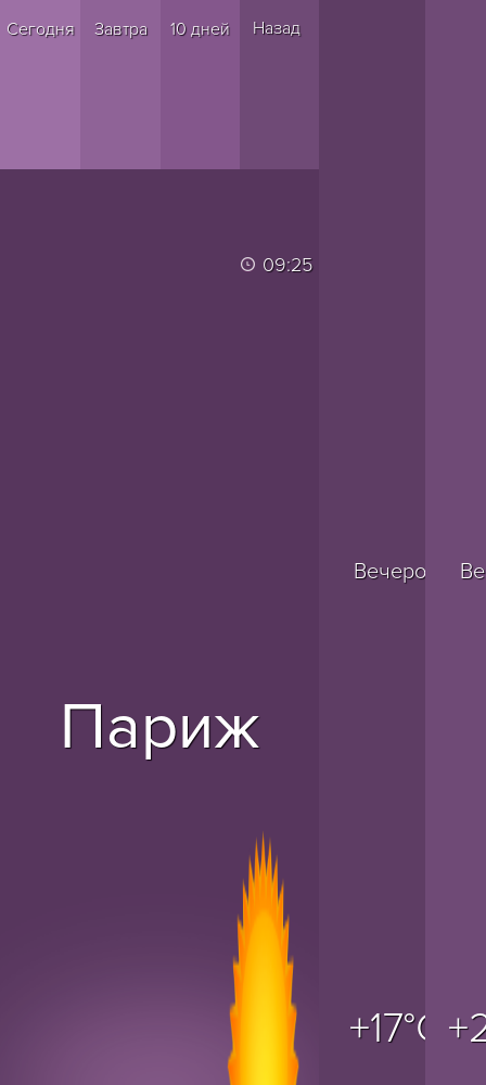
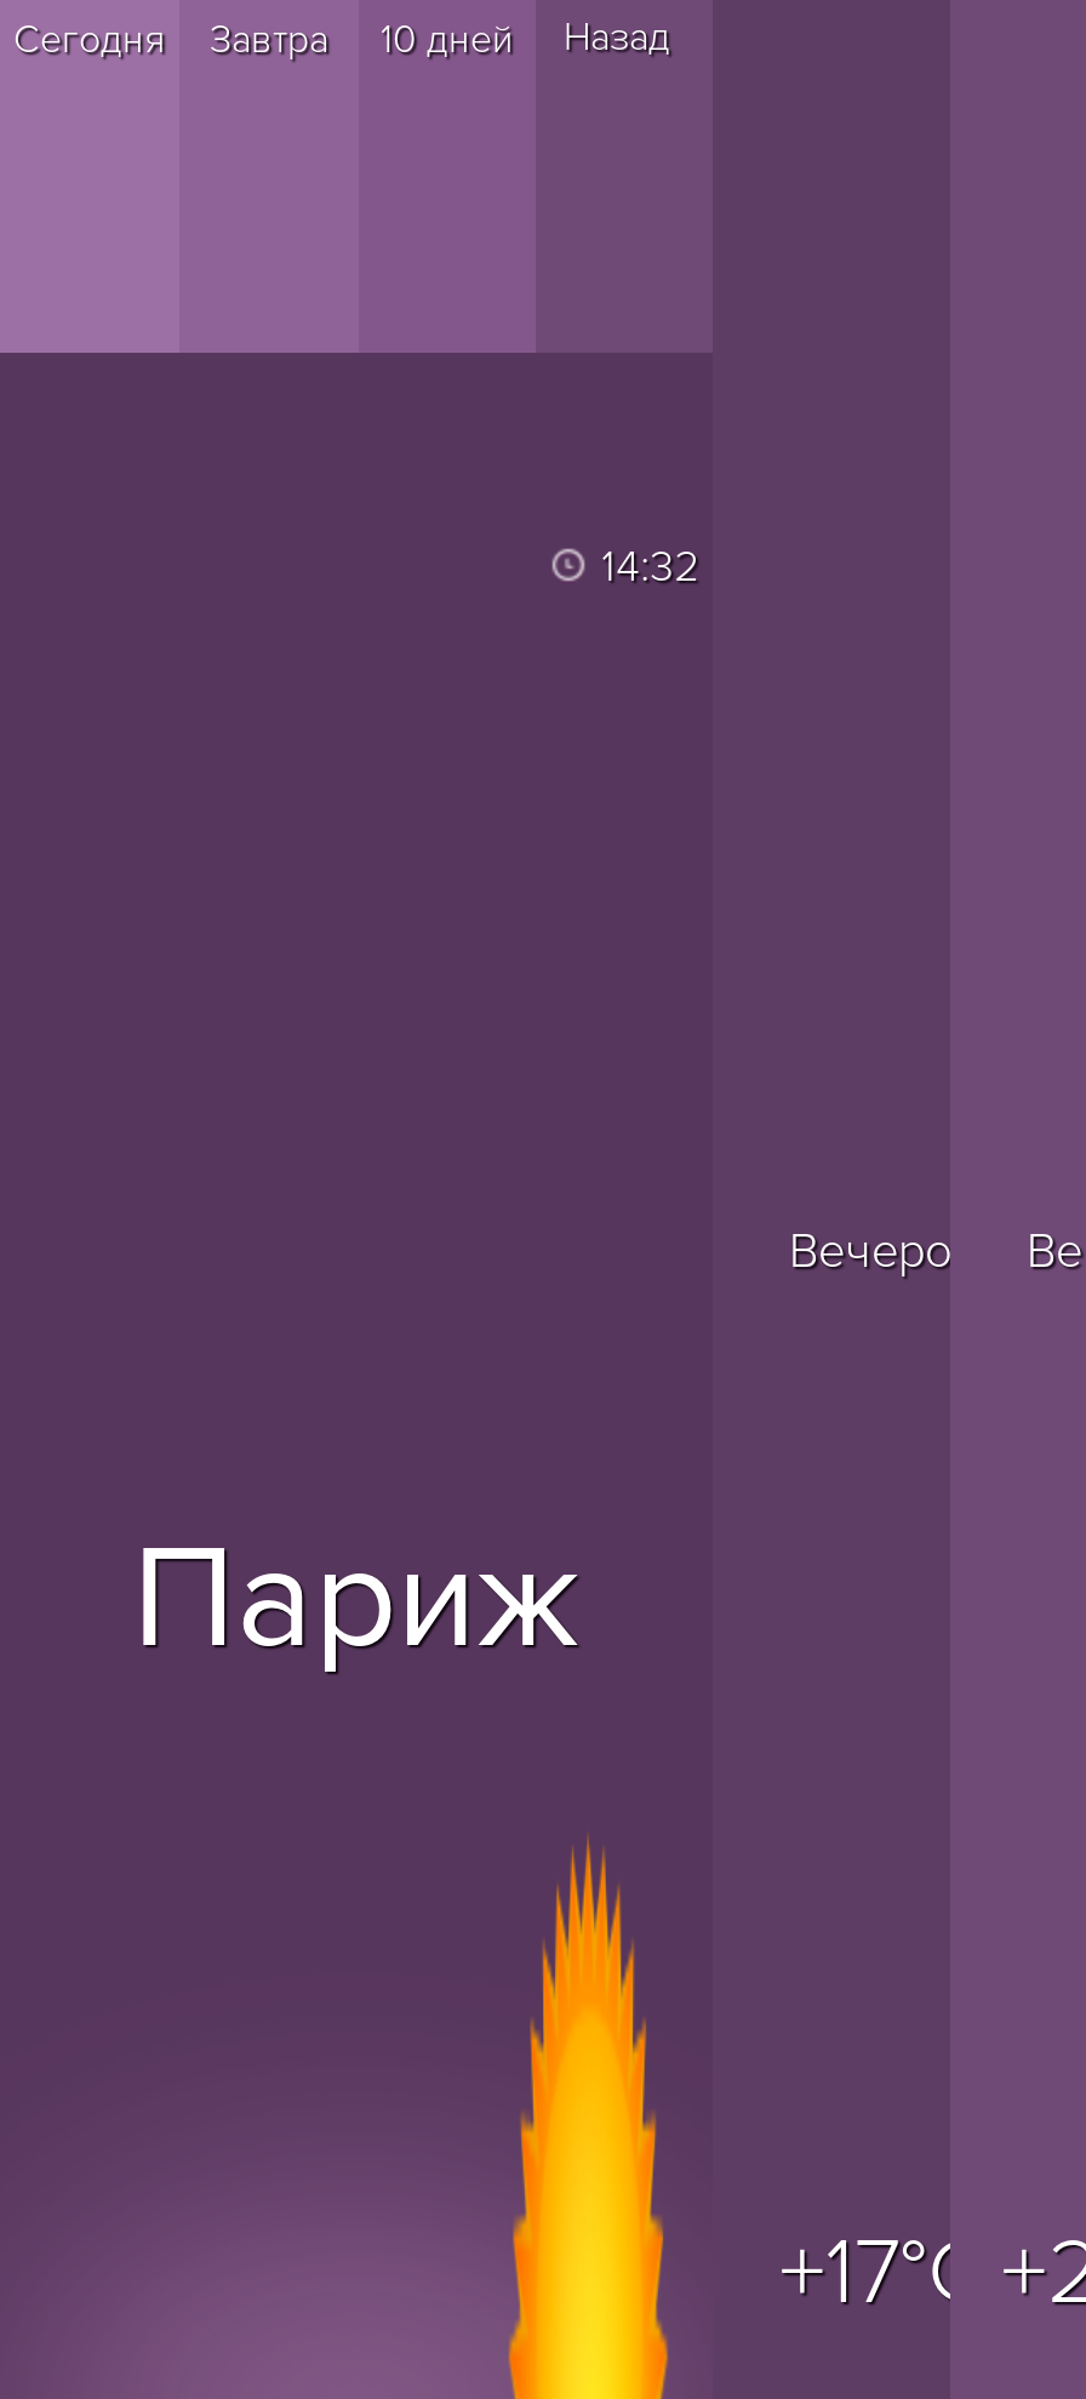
- 09:25
+ 14:32
